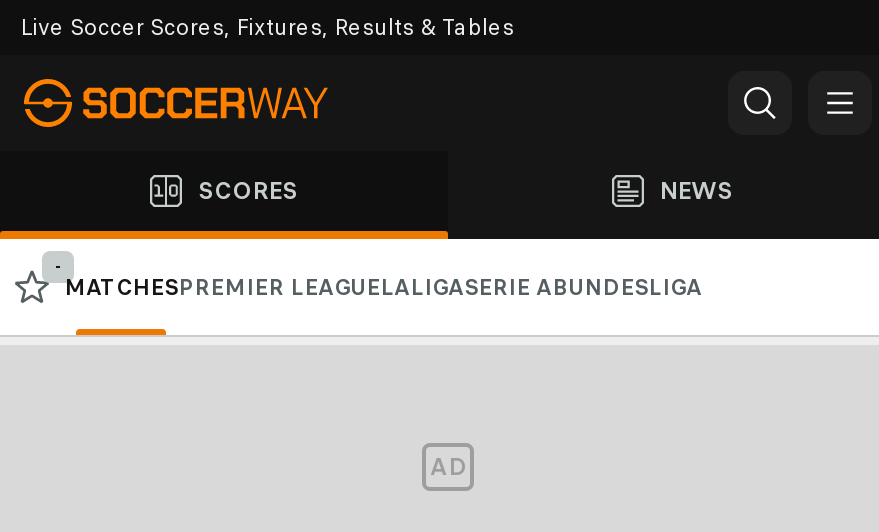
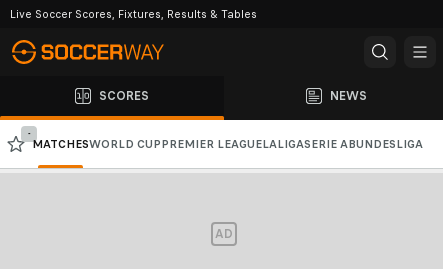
- MATCHESPREMIER LEAGUELALIGASERIE ABUNDESLIGA
+ MATCHESWORLD CUP PREMIER LEAGUELALIGASERIE A BUNDESLIGA
